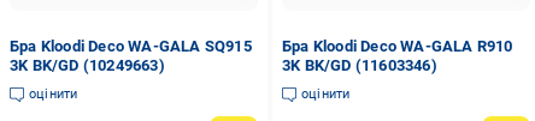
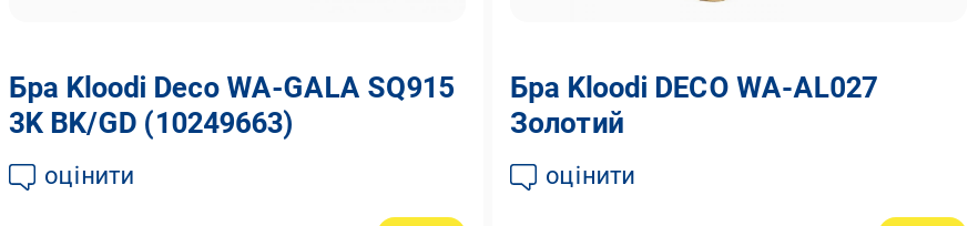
- Бра Kloodi Deco WA-GALA R910
- 3K BK/GD (11603346)
+ Бра Kloodi DECO WA-AL027
+ Золотий
